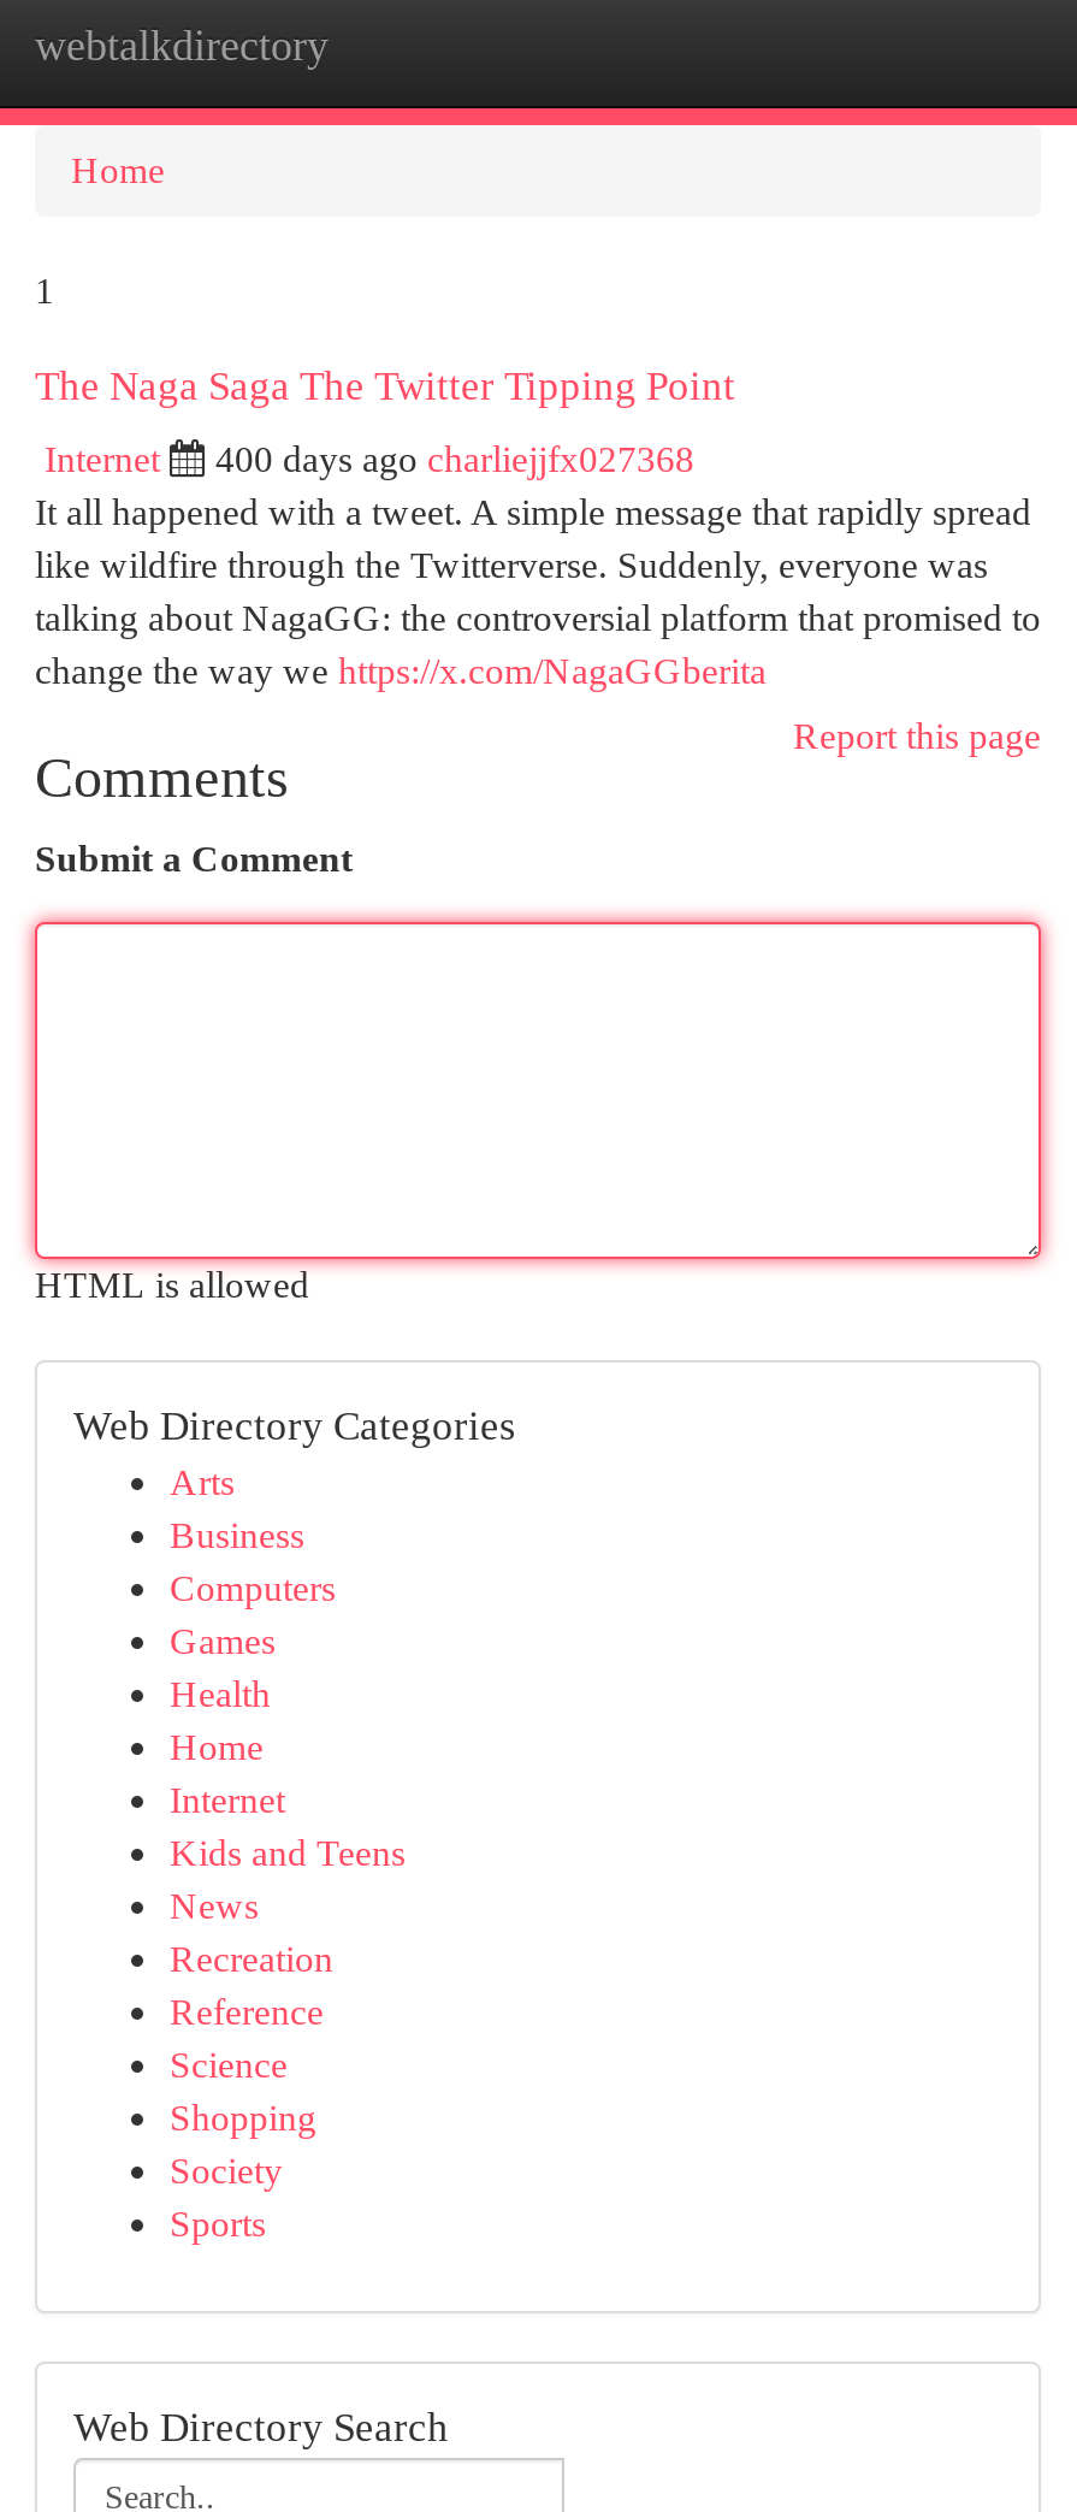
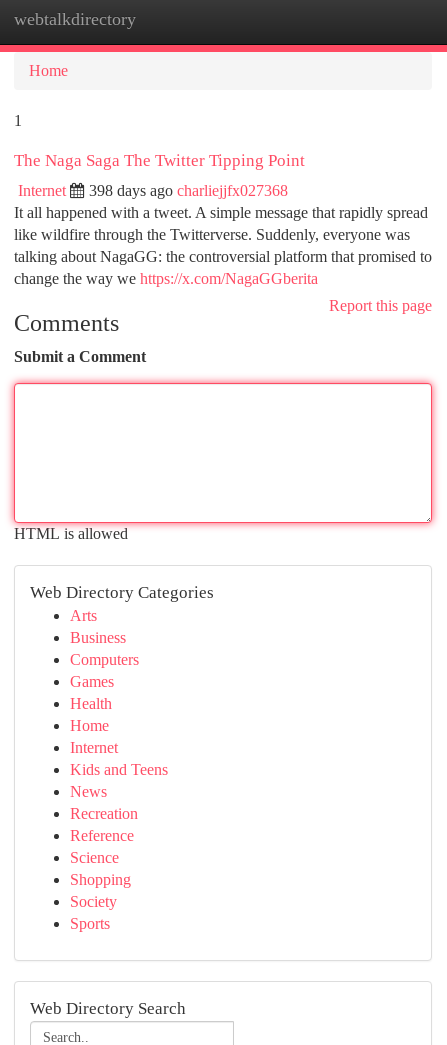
- 400 days ago charliejjfx027368
+ 398 days ago charliejjfx027368
